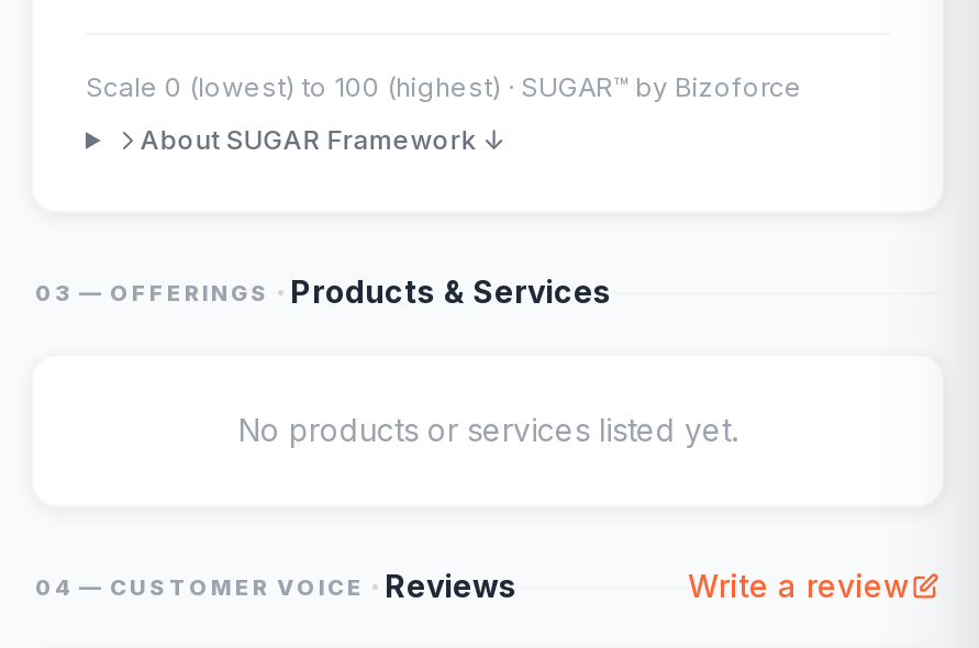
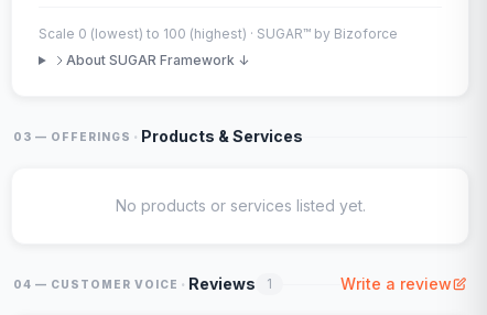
+ 1
